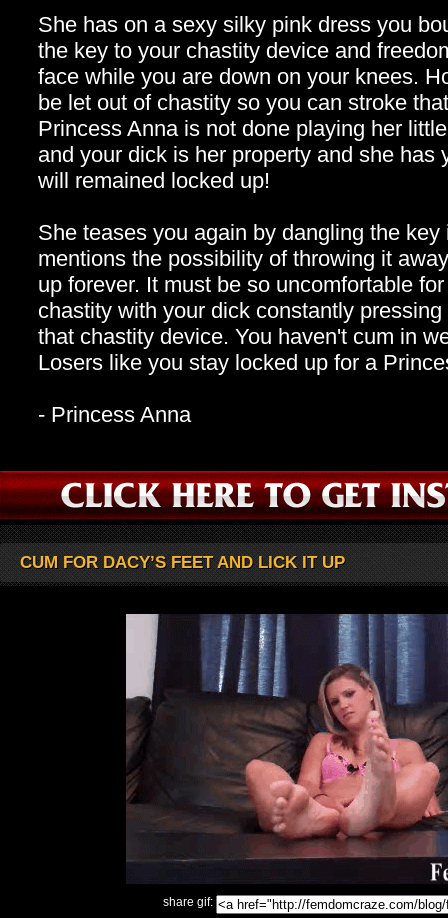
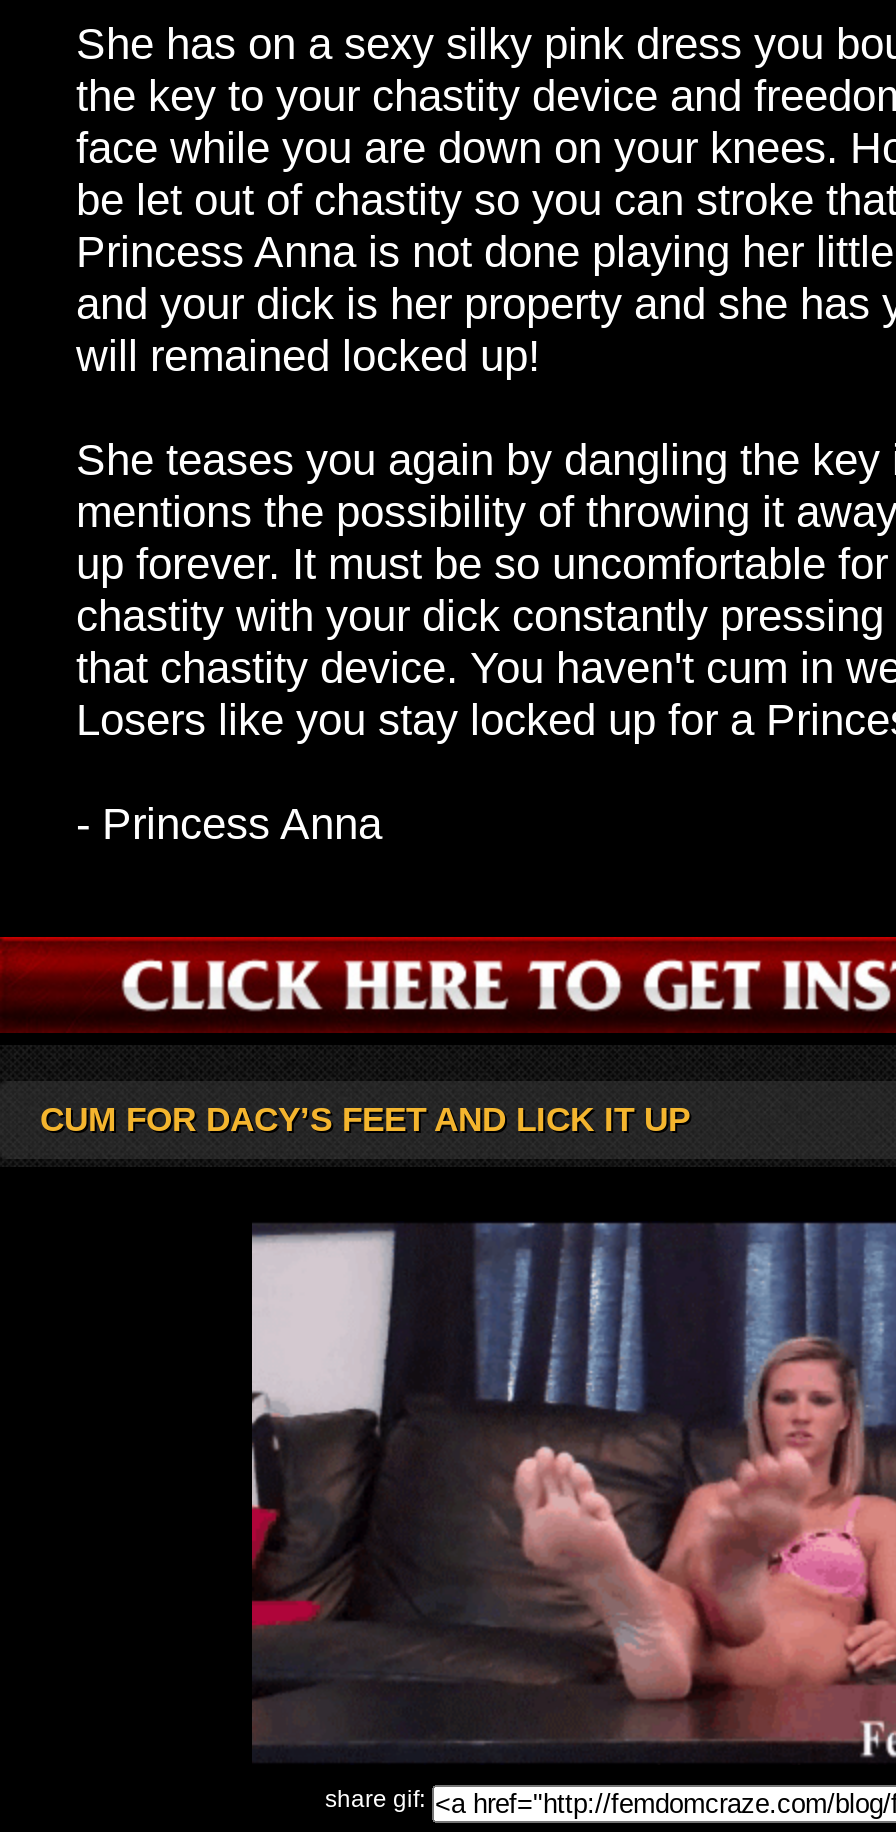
- [image]
+ [image]
